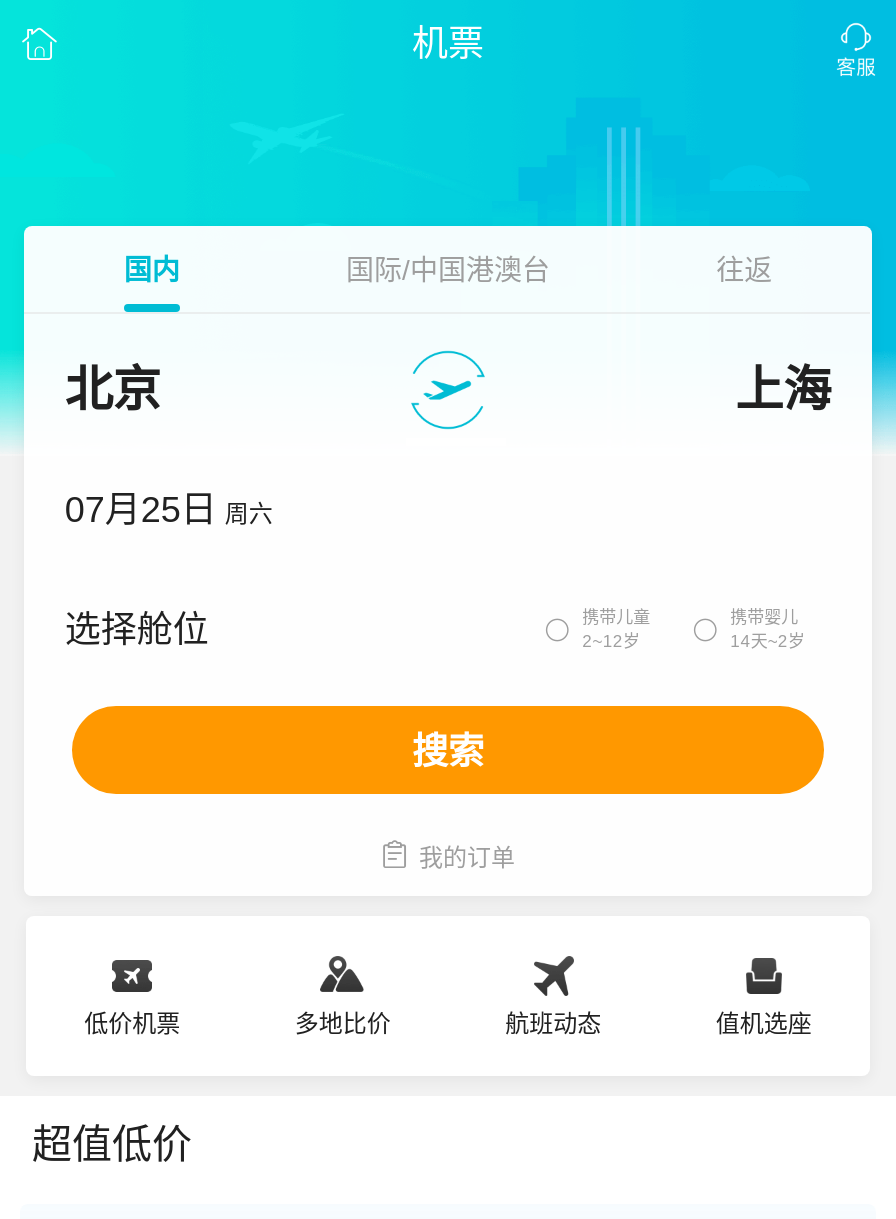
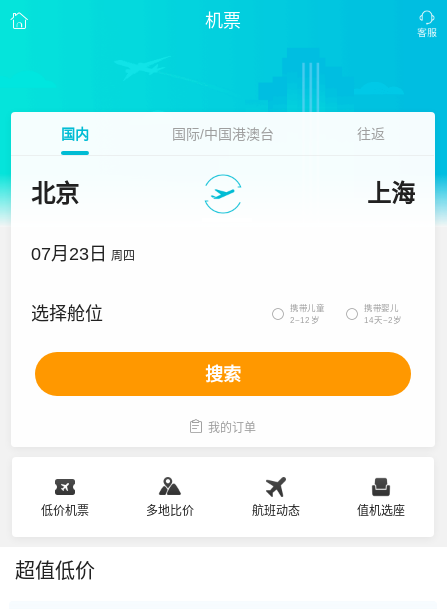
- 07月25日 周六
+ 07月23日 周四
